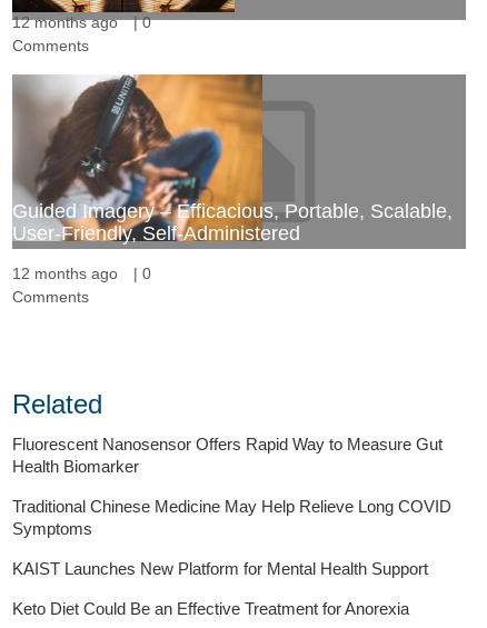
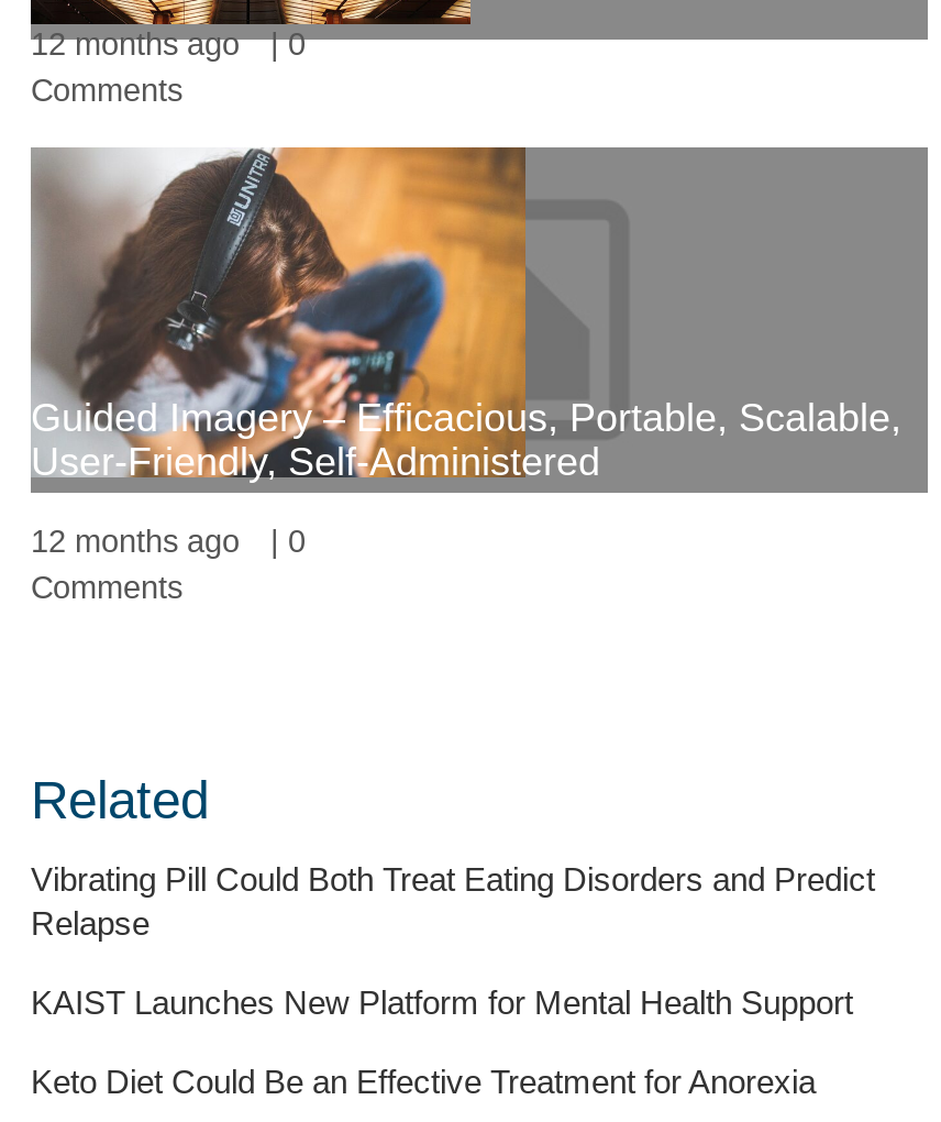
- Fluorescent Nanosensor Offers Rapid Way to Measure Gut
- Health Biomarker
- Traditional Chinese Medicine May Help Relieve Long COVID
- Symptoms
+ Vibrating Pill Could Both Treat Eating Disorders and Predict
+ Relapse
